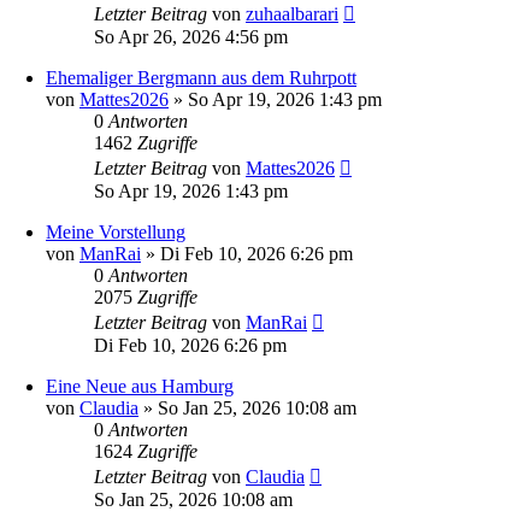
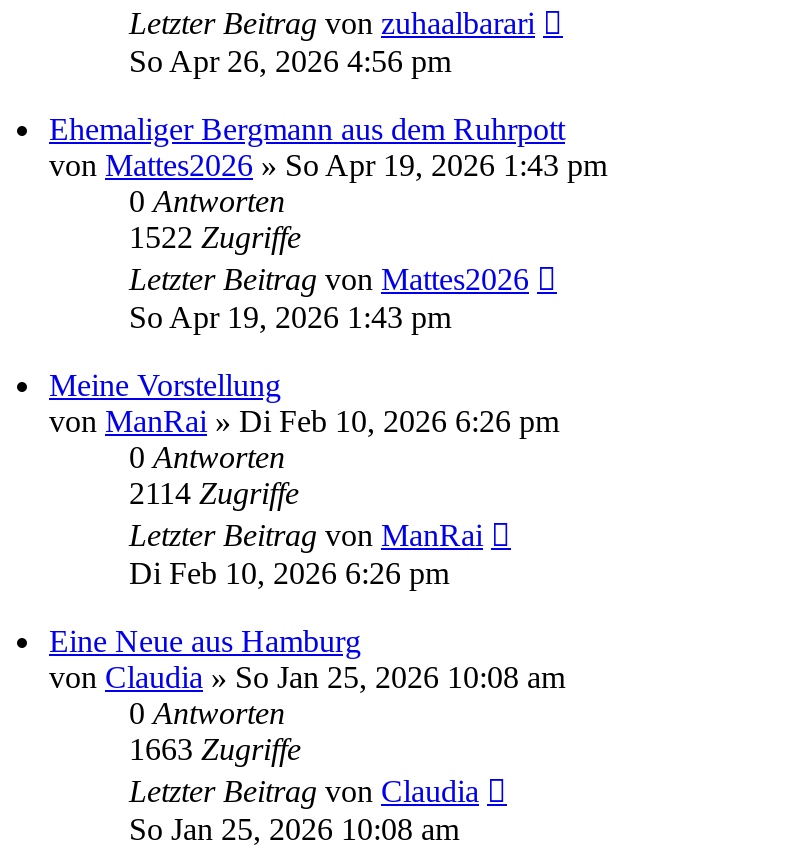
- 1462 Zugriffe
+ 1522 Zugriffe

- 2075 Zugriffe
+ 2114 Zugriffe

- 1624 Zugriffe
+ 1663 Zugriffe
